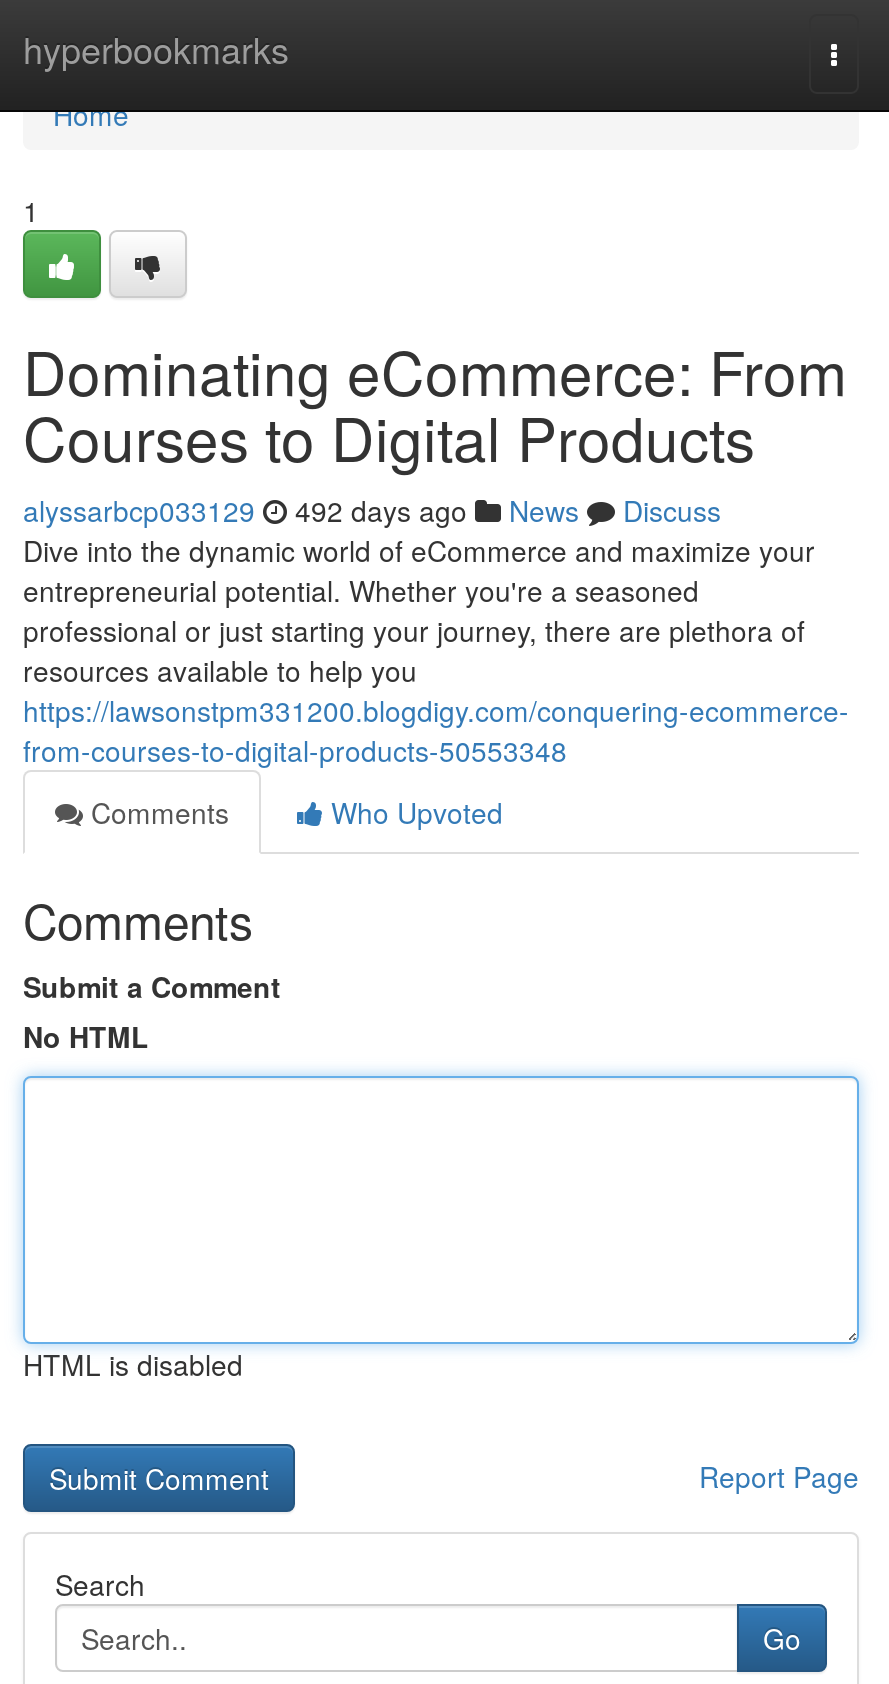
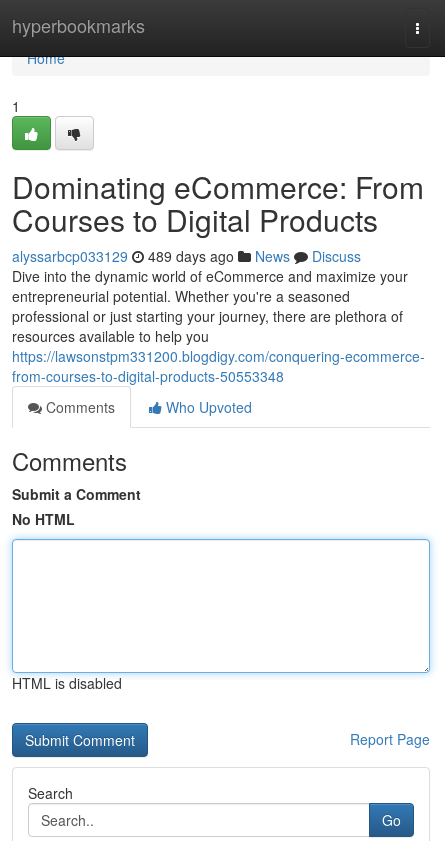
- alyssarbcp033129 492 days ago News Discuss
+ alyssarbcp033129 489 days ago News Discuss
